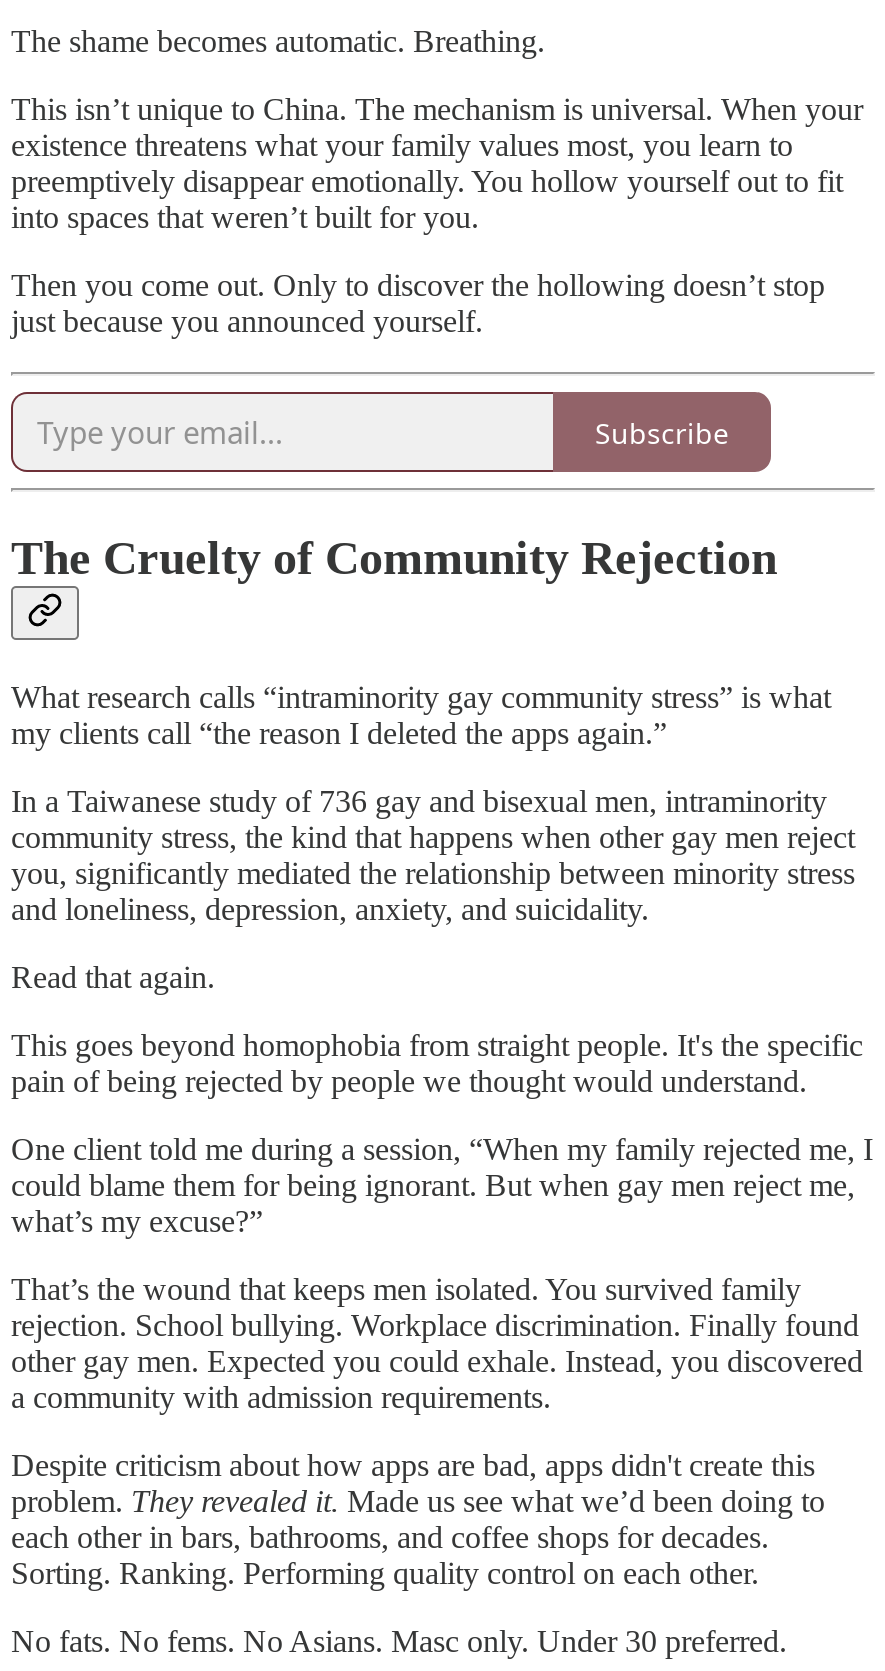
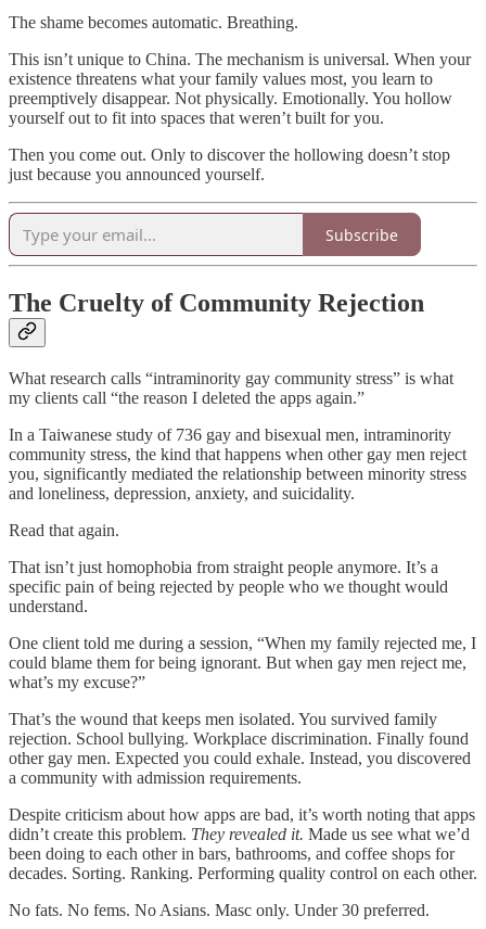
- preemptively disappear emotionally. You hollow yourself out to fit
- into spaces that weren’t built for you.
+ preemptively disappear. Not physically. Emotionally. You hollow
+ yourself out to fit into spaces that weren’t built for you.

- This goes beyond homophobia from straight people. It's the specific
- pain of being rejected by people we thought would understand.
+ That isn’t just homophobia from straight people anymore. It’s a
+ specific pain of being rejected by people who we thought would
+ understand.

- Despite criticism about how apps are bad, apps didn't create this
- problem. They revealed it. Made us see what we’d been doing to
- each other in bars, bathrooms, and coffee shops for decades.
- Sorting. Ranking. Performing quality control on each other.
+ Despite criticism about how apps are bad, it’s worth noting that apps
+ didn’t create this problem. They revealed it. Made us see what we’d
+ been doing to each other in bars, bathrooms, and coffee shops for
+ decades. Sorting. Ranking. Performing quality control on each other.
